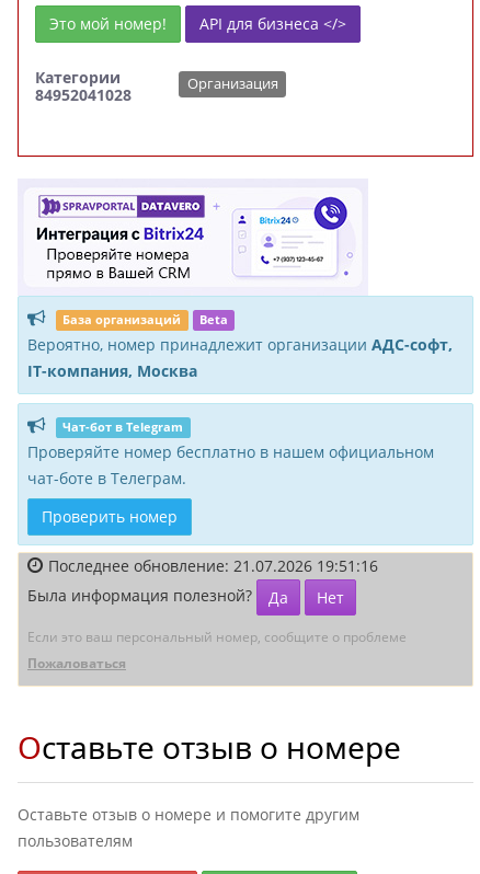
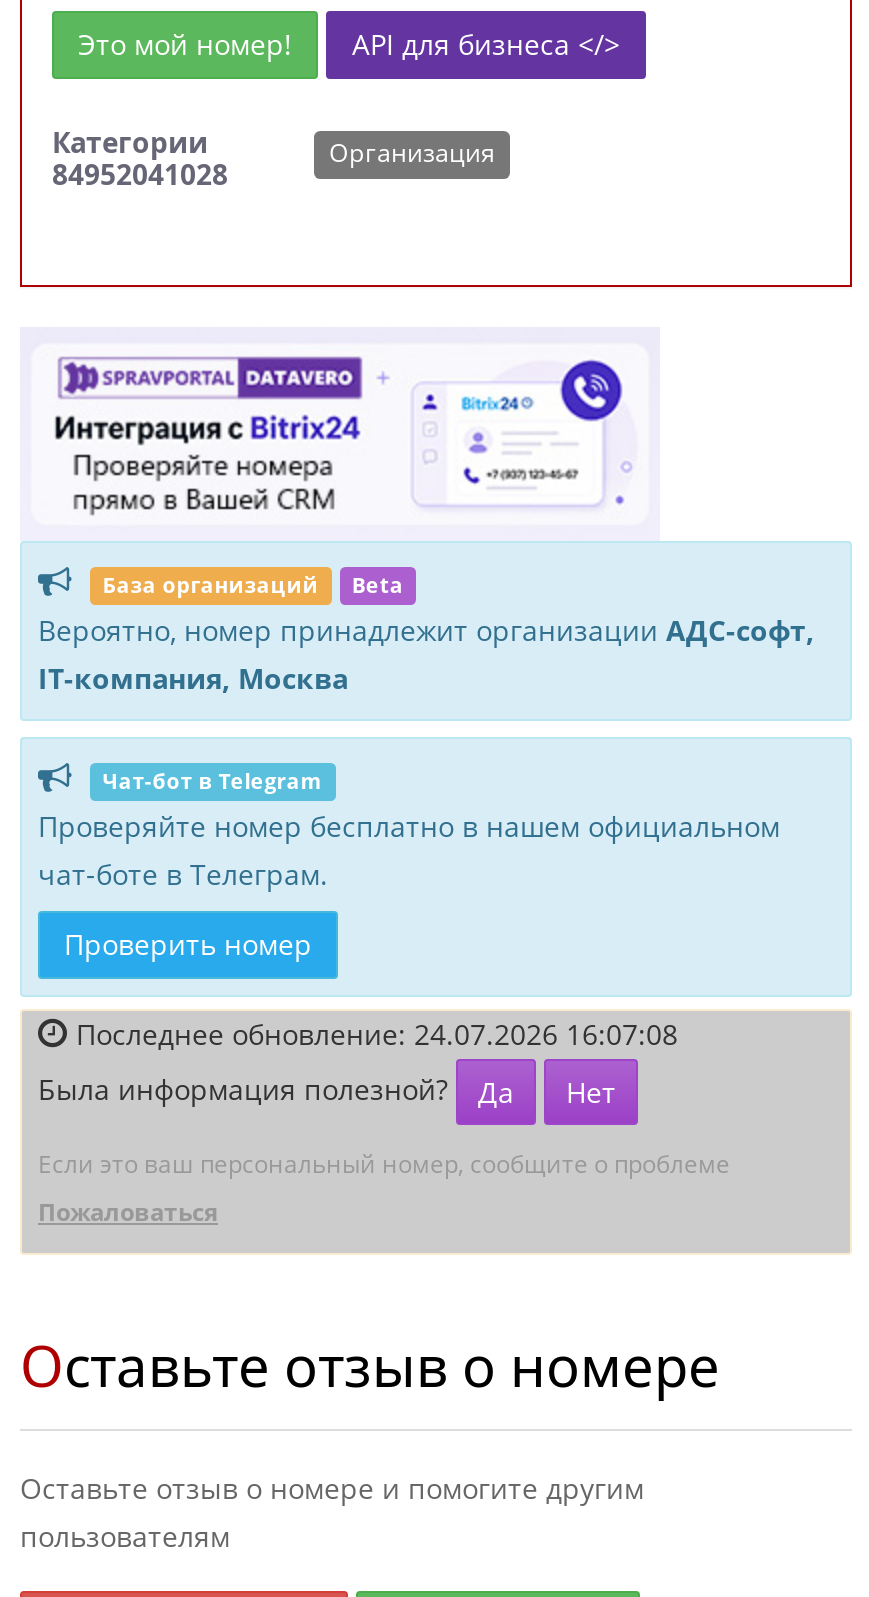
- Последнее обновление: 21.07.2026 19:51:16
+ Последнее обновление: 24.07.2026 16:07:08
